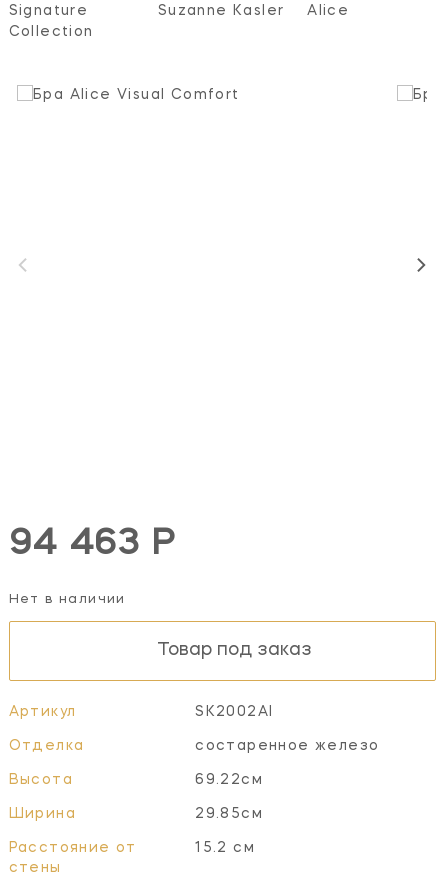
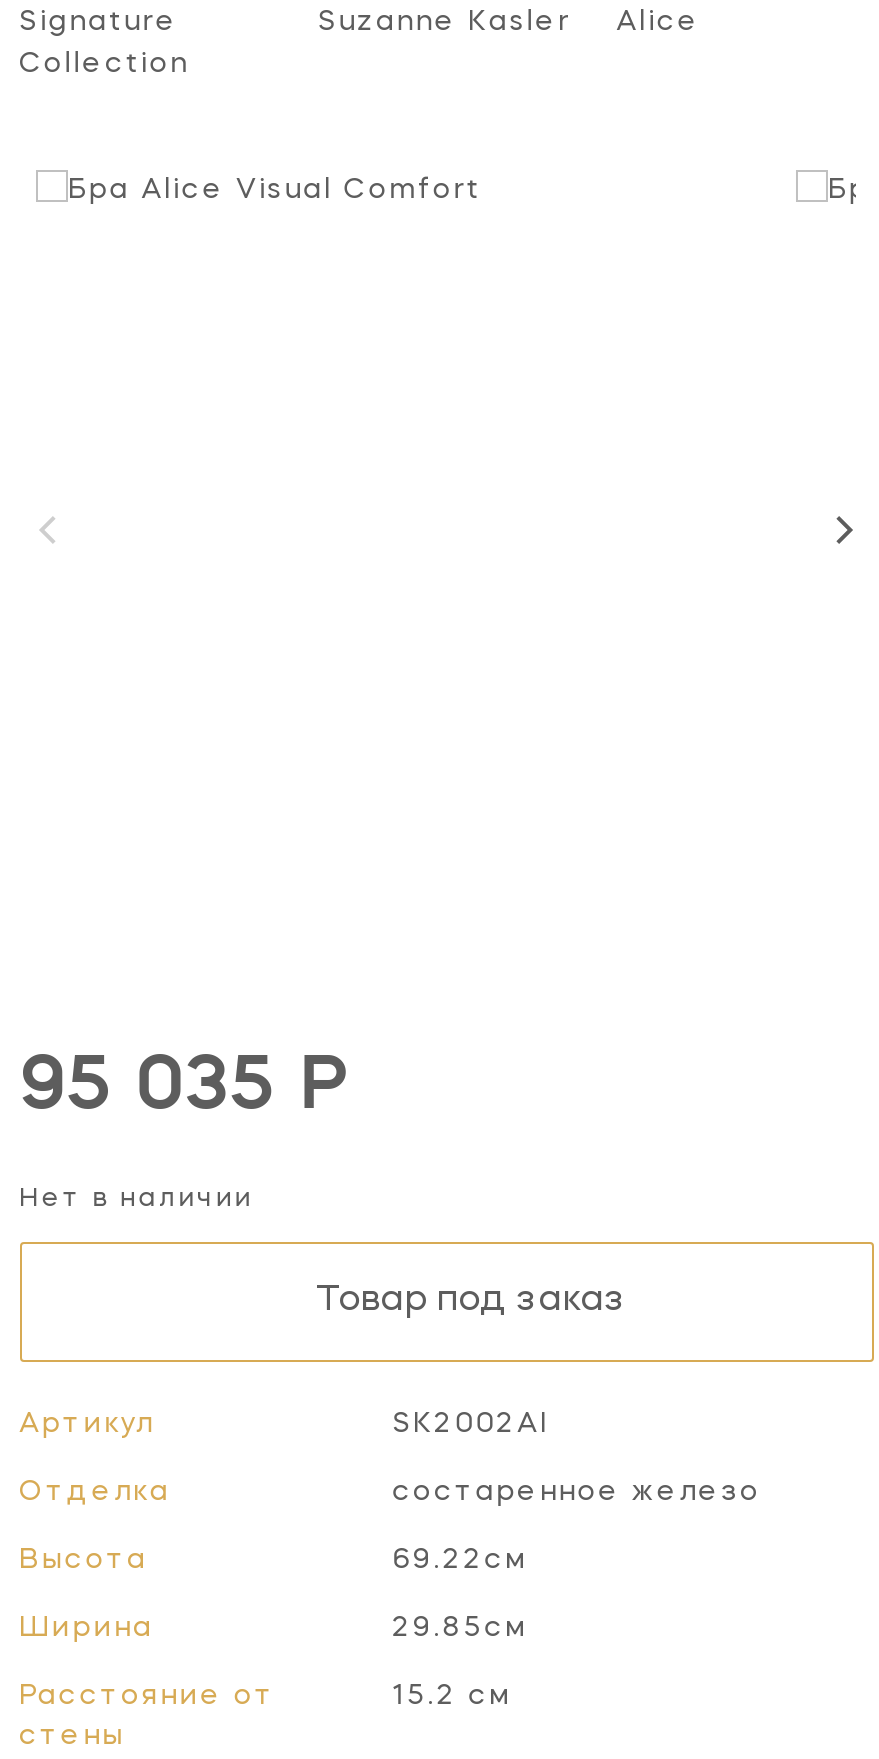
- 94 463 Р
+ 95 035 Р
